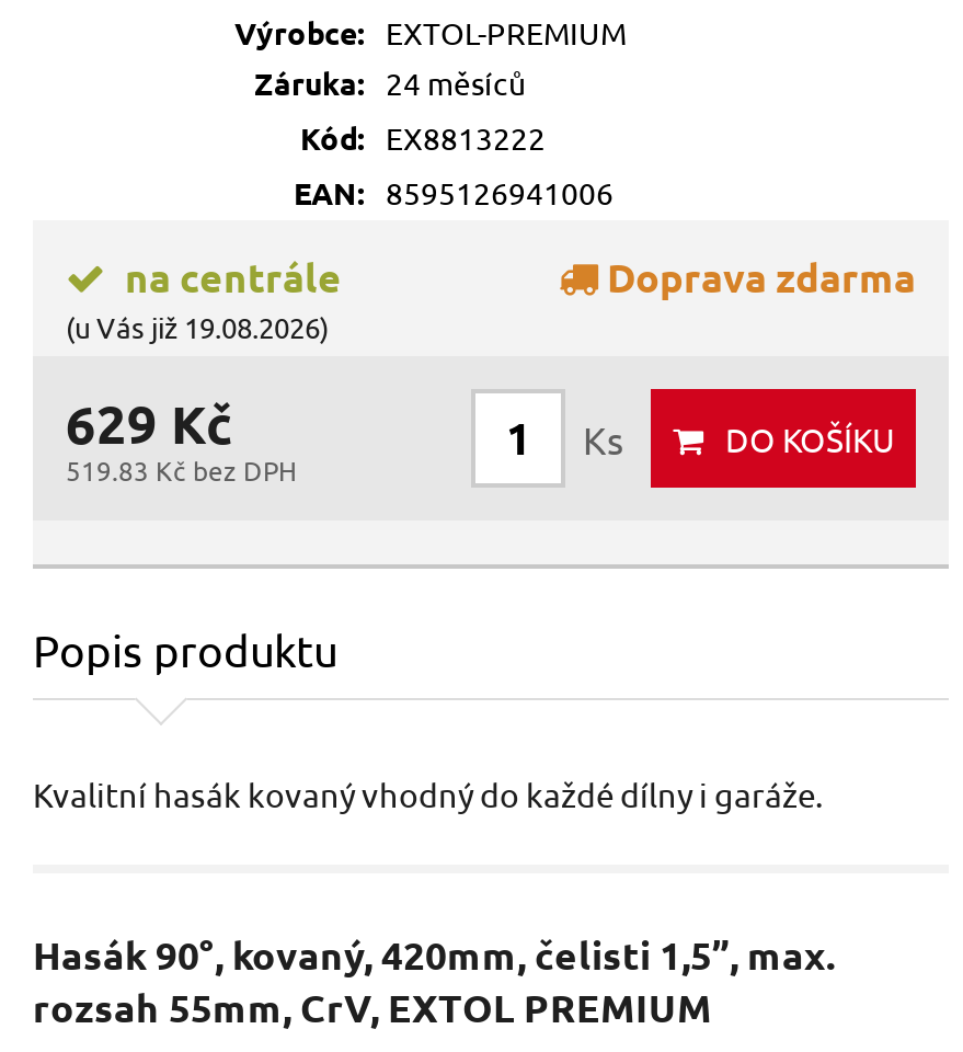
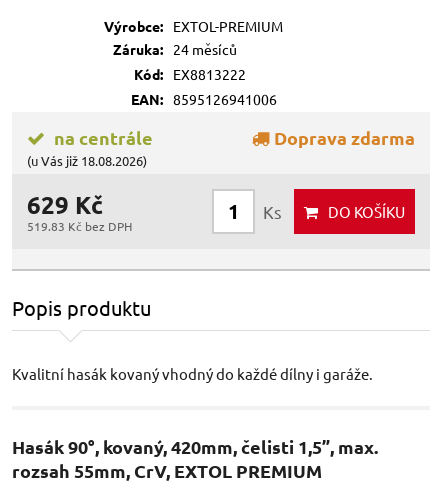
- (u Vás již 19.08.2026)
+ (u Vás již 18.08.2026)
